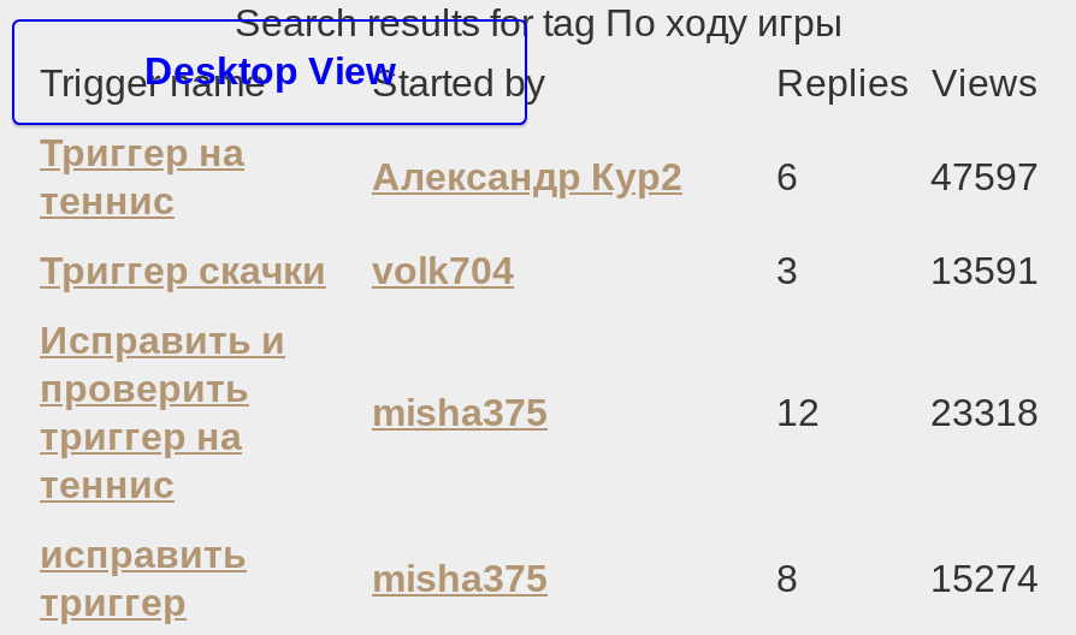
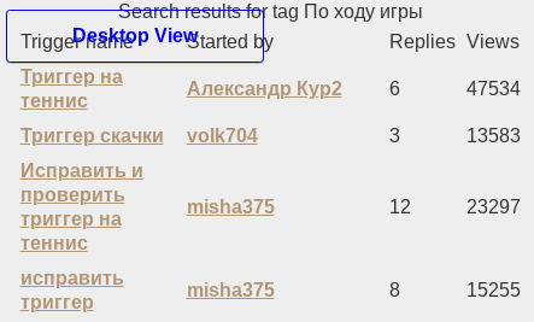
- 47597
+ 47534

- 13591
+ 13583

- 23318
+ 23297

- 15274
+ 15255
